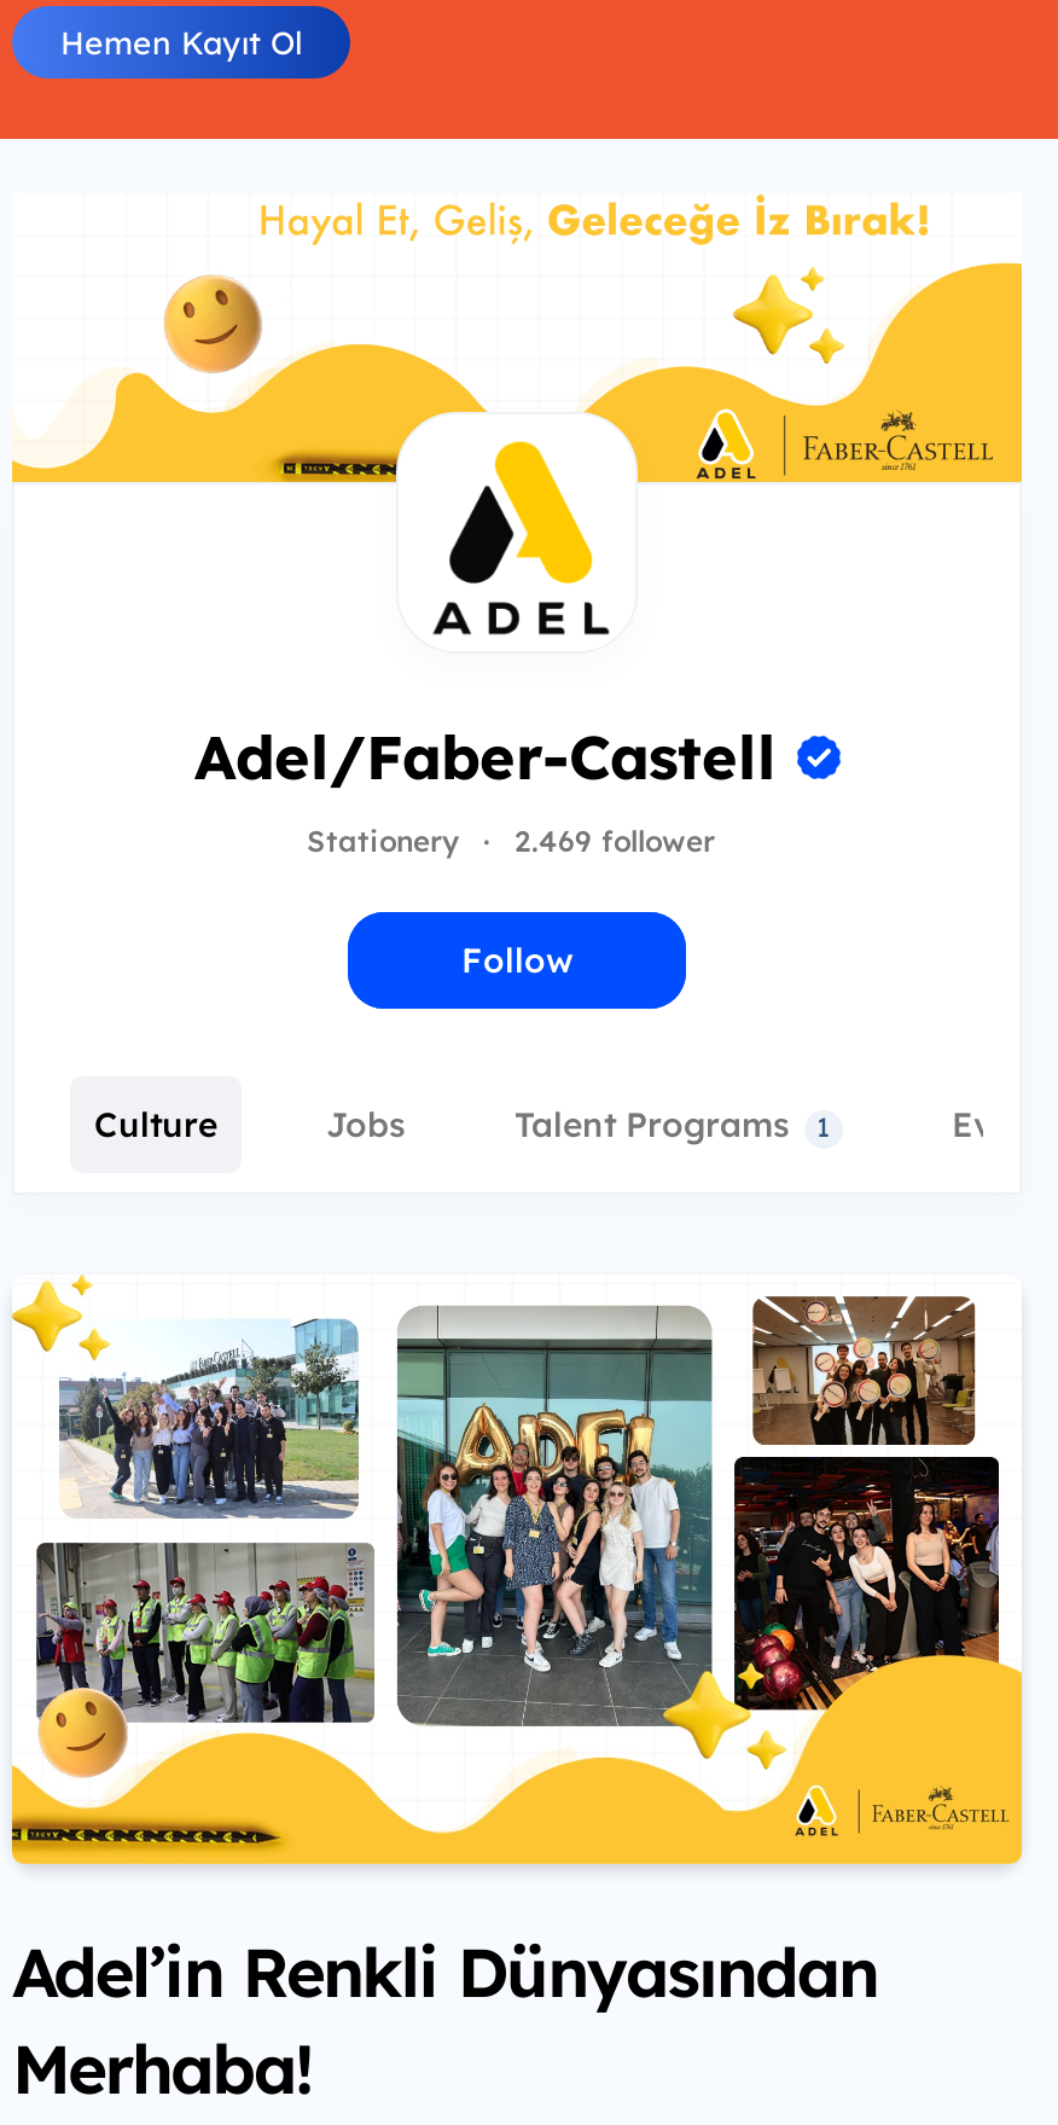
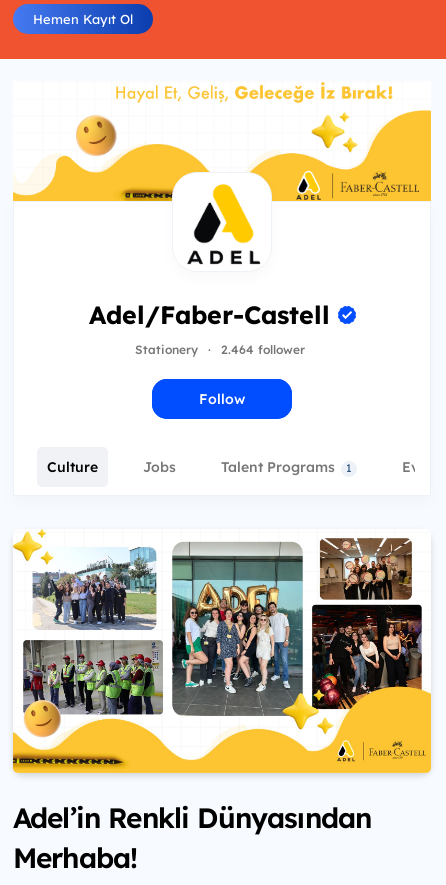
- 2.469 follower
+ 2.464 follower
